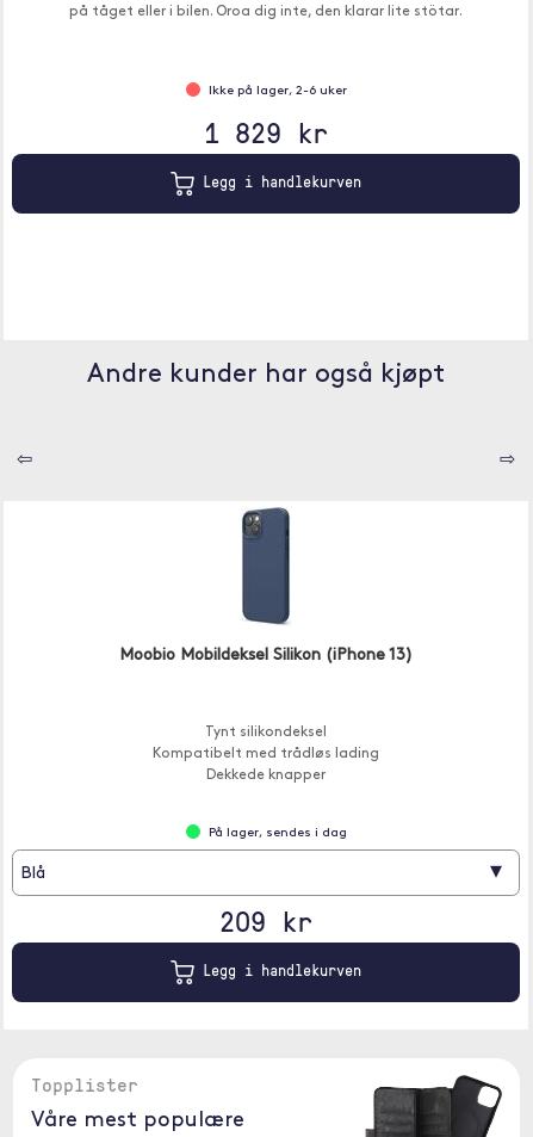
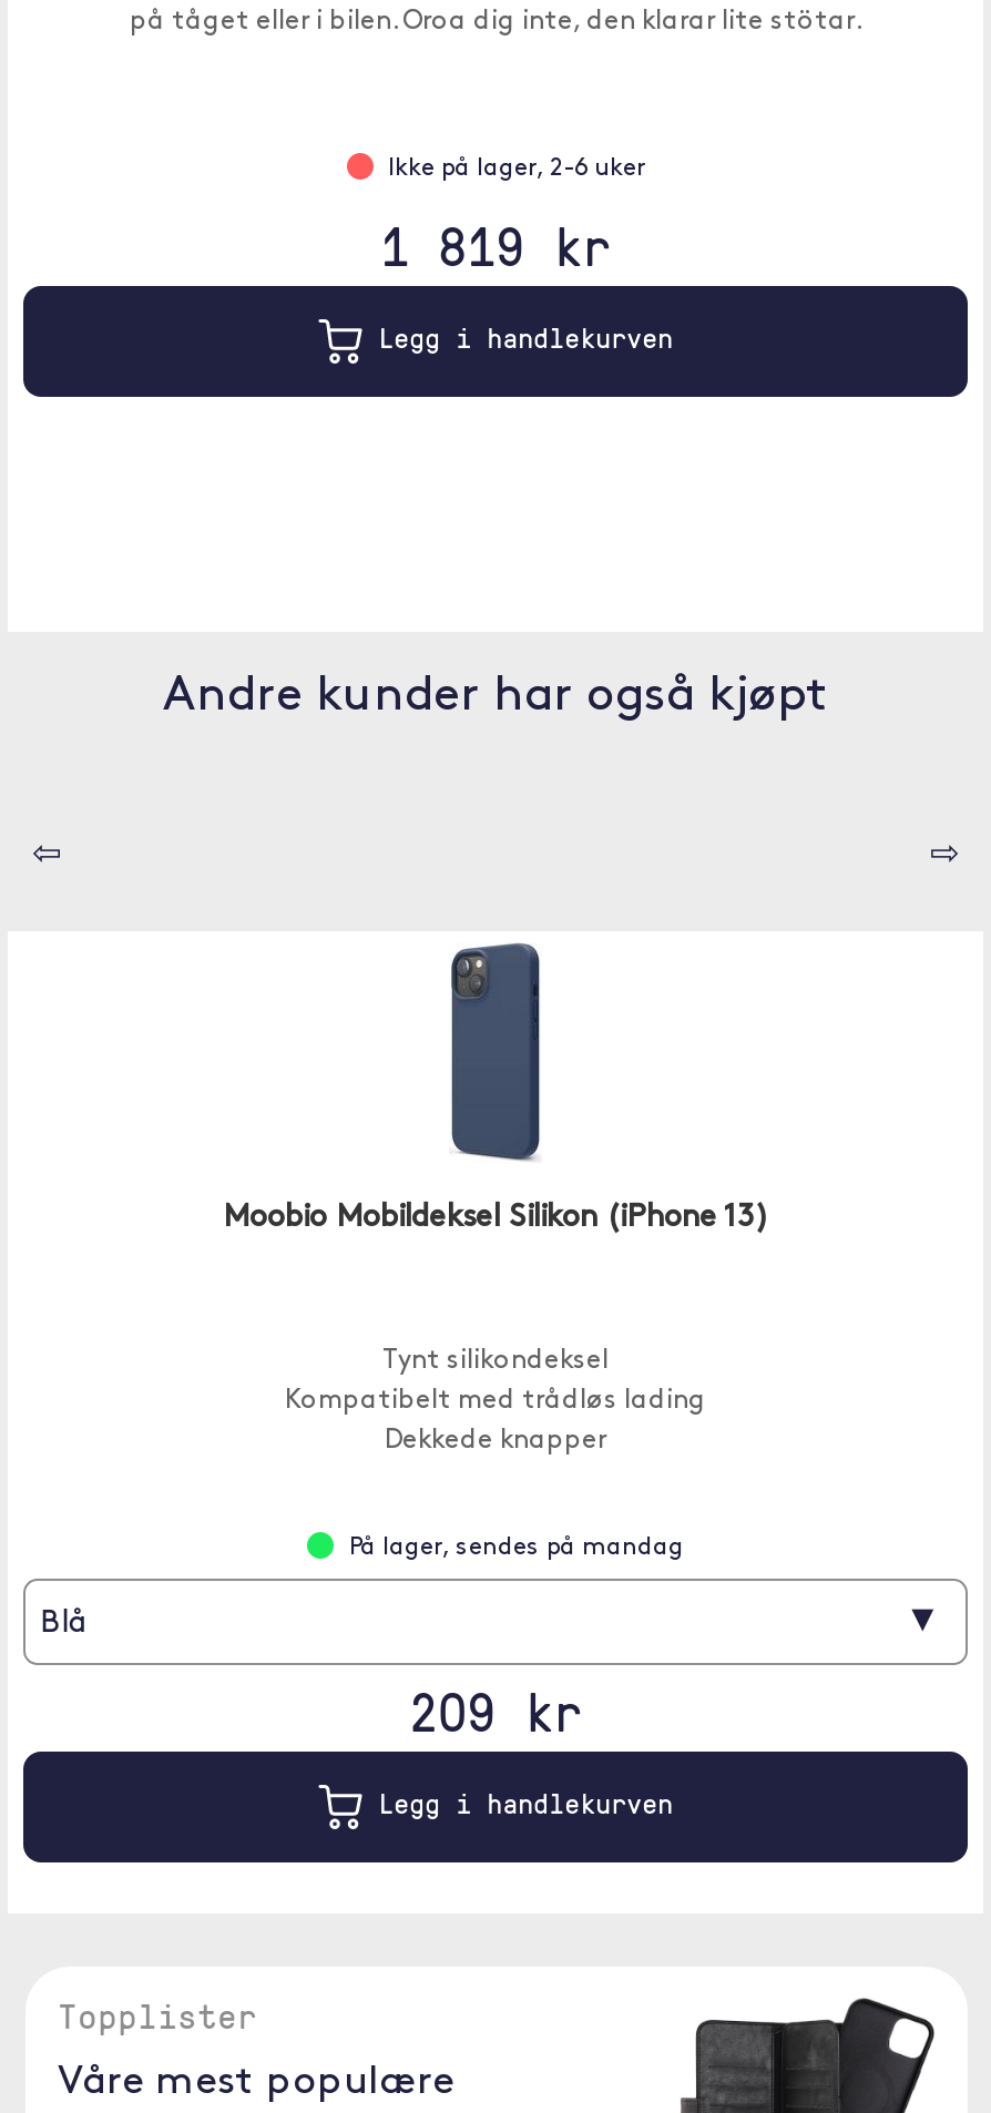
- 1 829 kr
+ 1 819 kr

- På lager, sendes i dag
+ På lager, sendes på mandag
